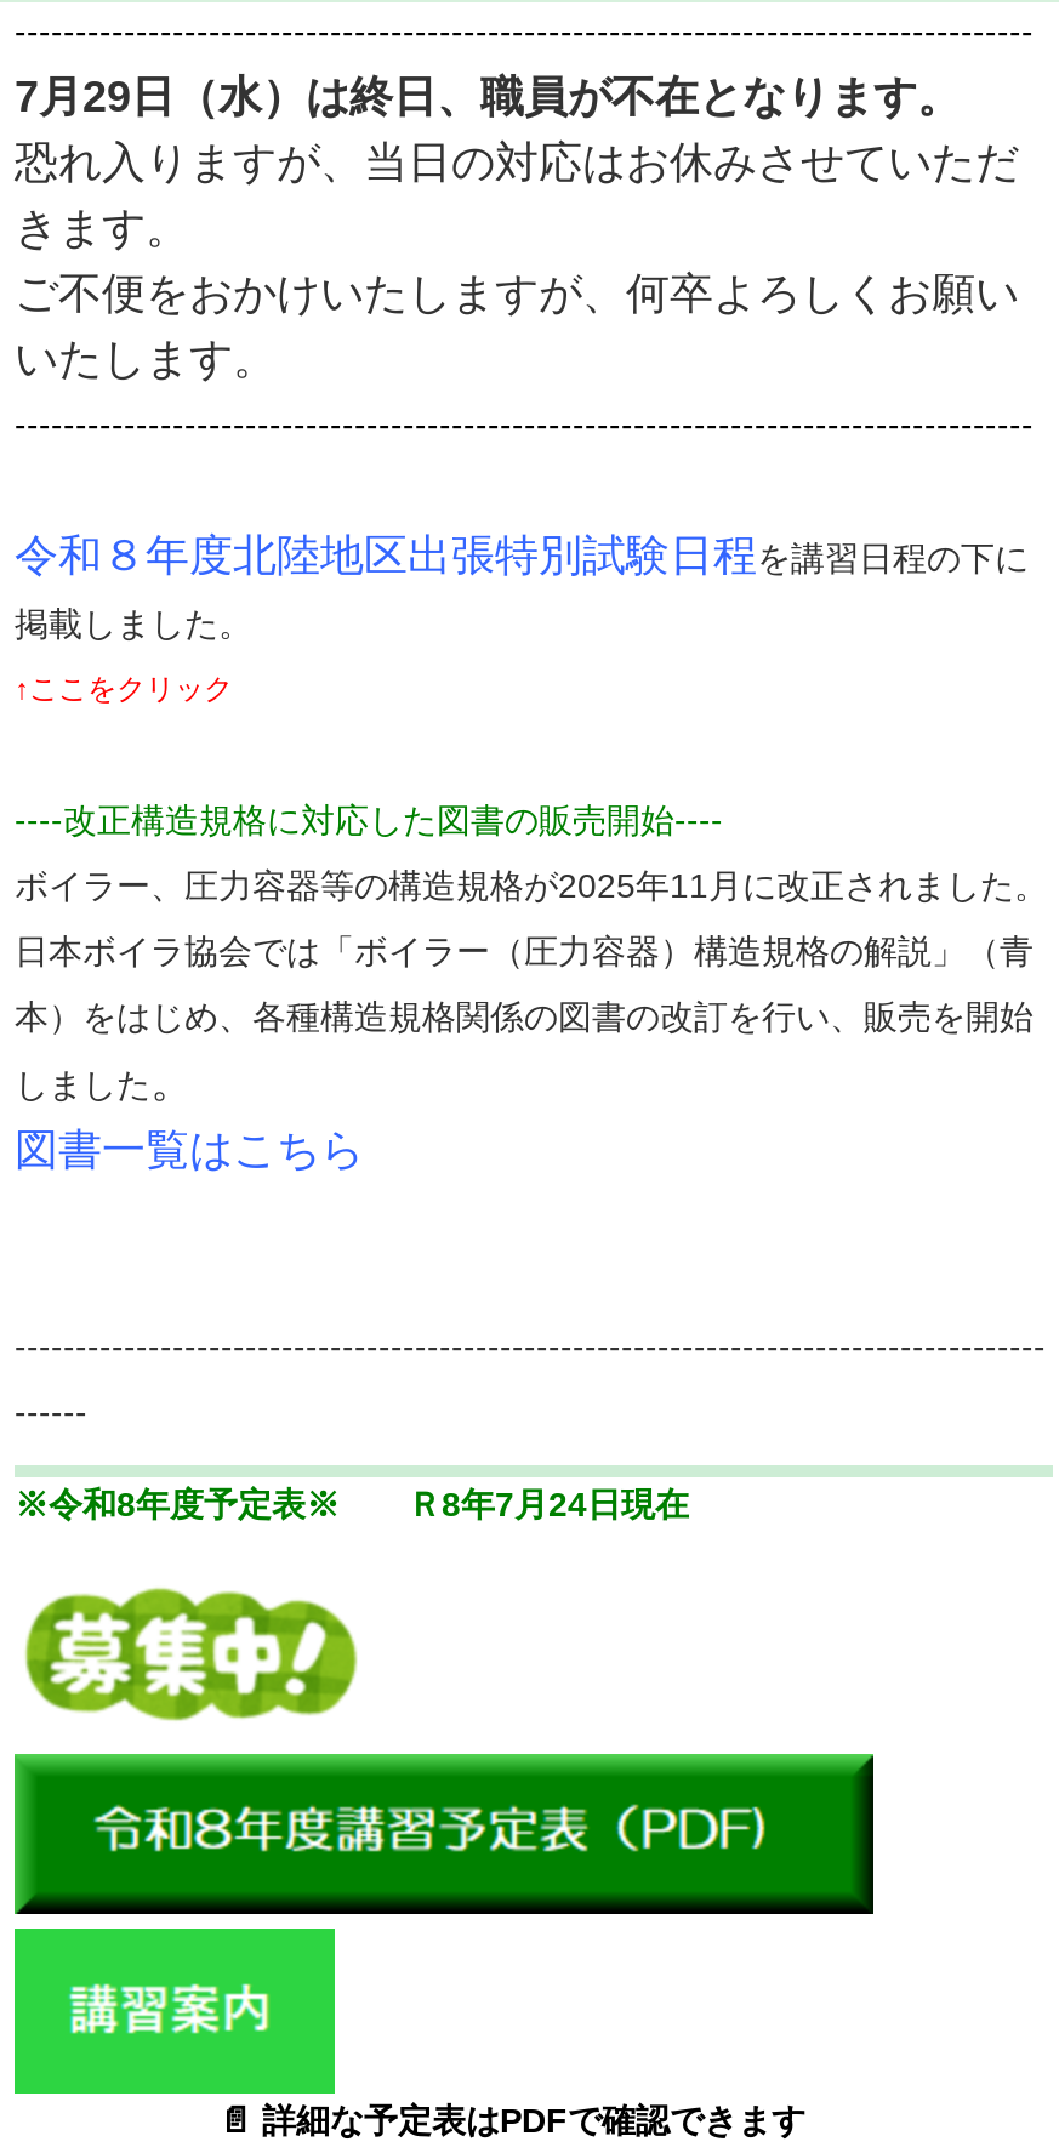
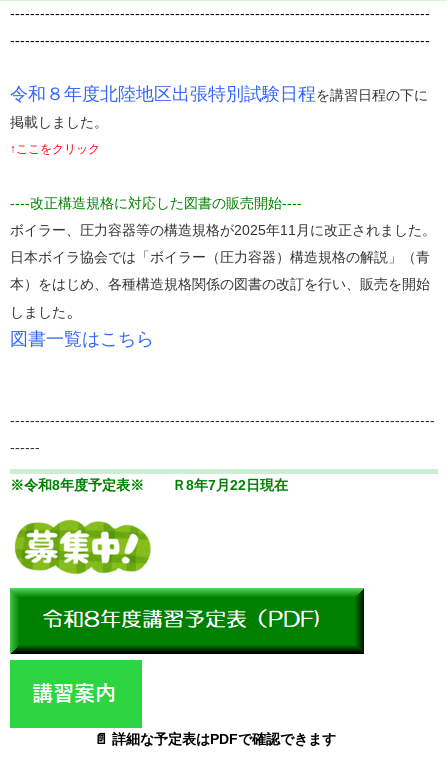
- 7月29日（水）は終日、職員が不在となります。
- 恐れ入りますが、当日の対応はお休みさせていただ
- きます。
- ご不便をおかけいたしますが、何卒よろしくお願い
- いたします。

- ※令和8年度予定表※ Ｒ8年7月24日現在
+ ※令和8年度予定表※ Ｒ8年7月22日現在
